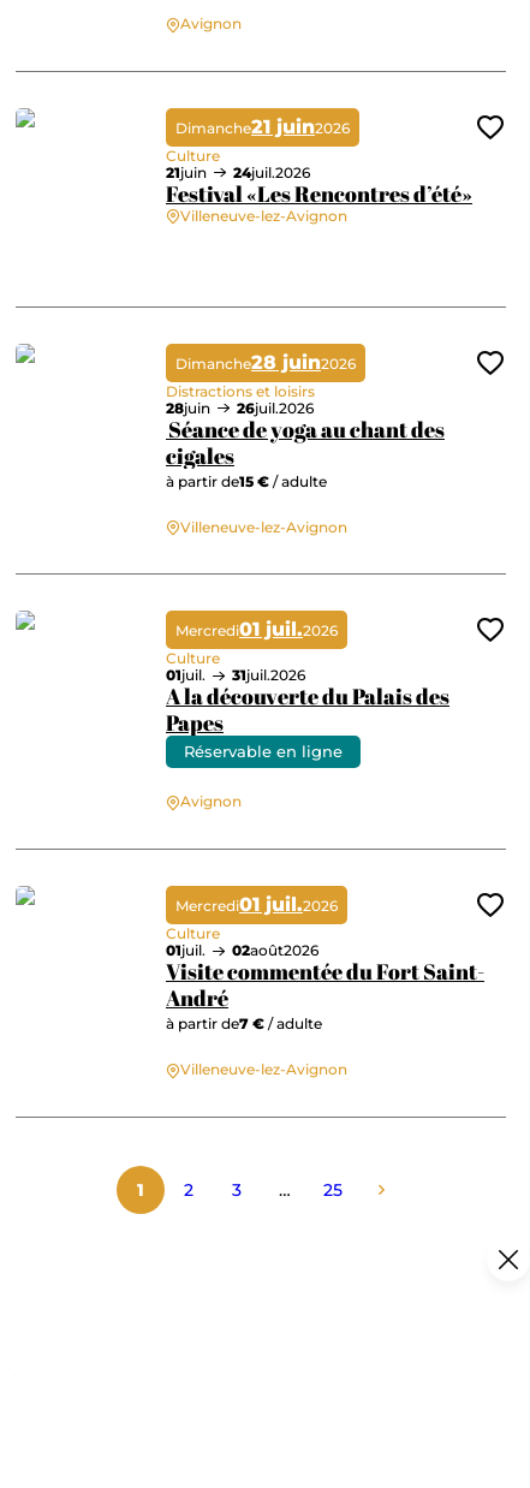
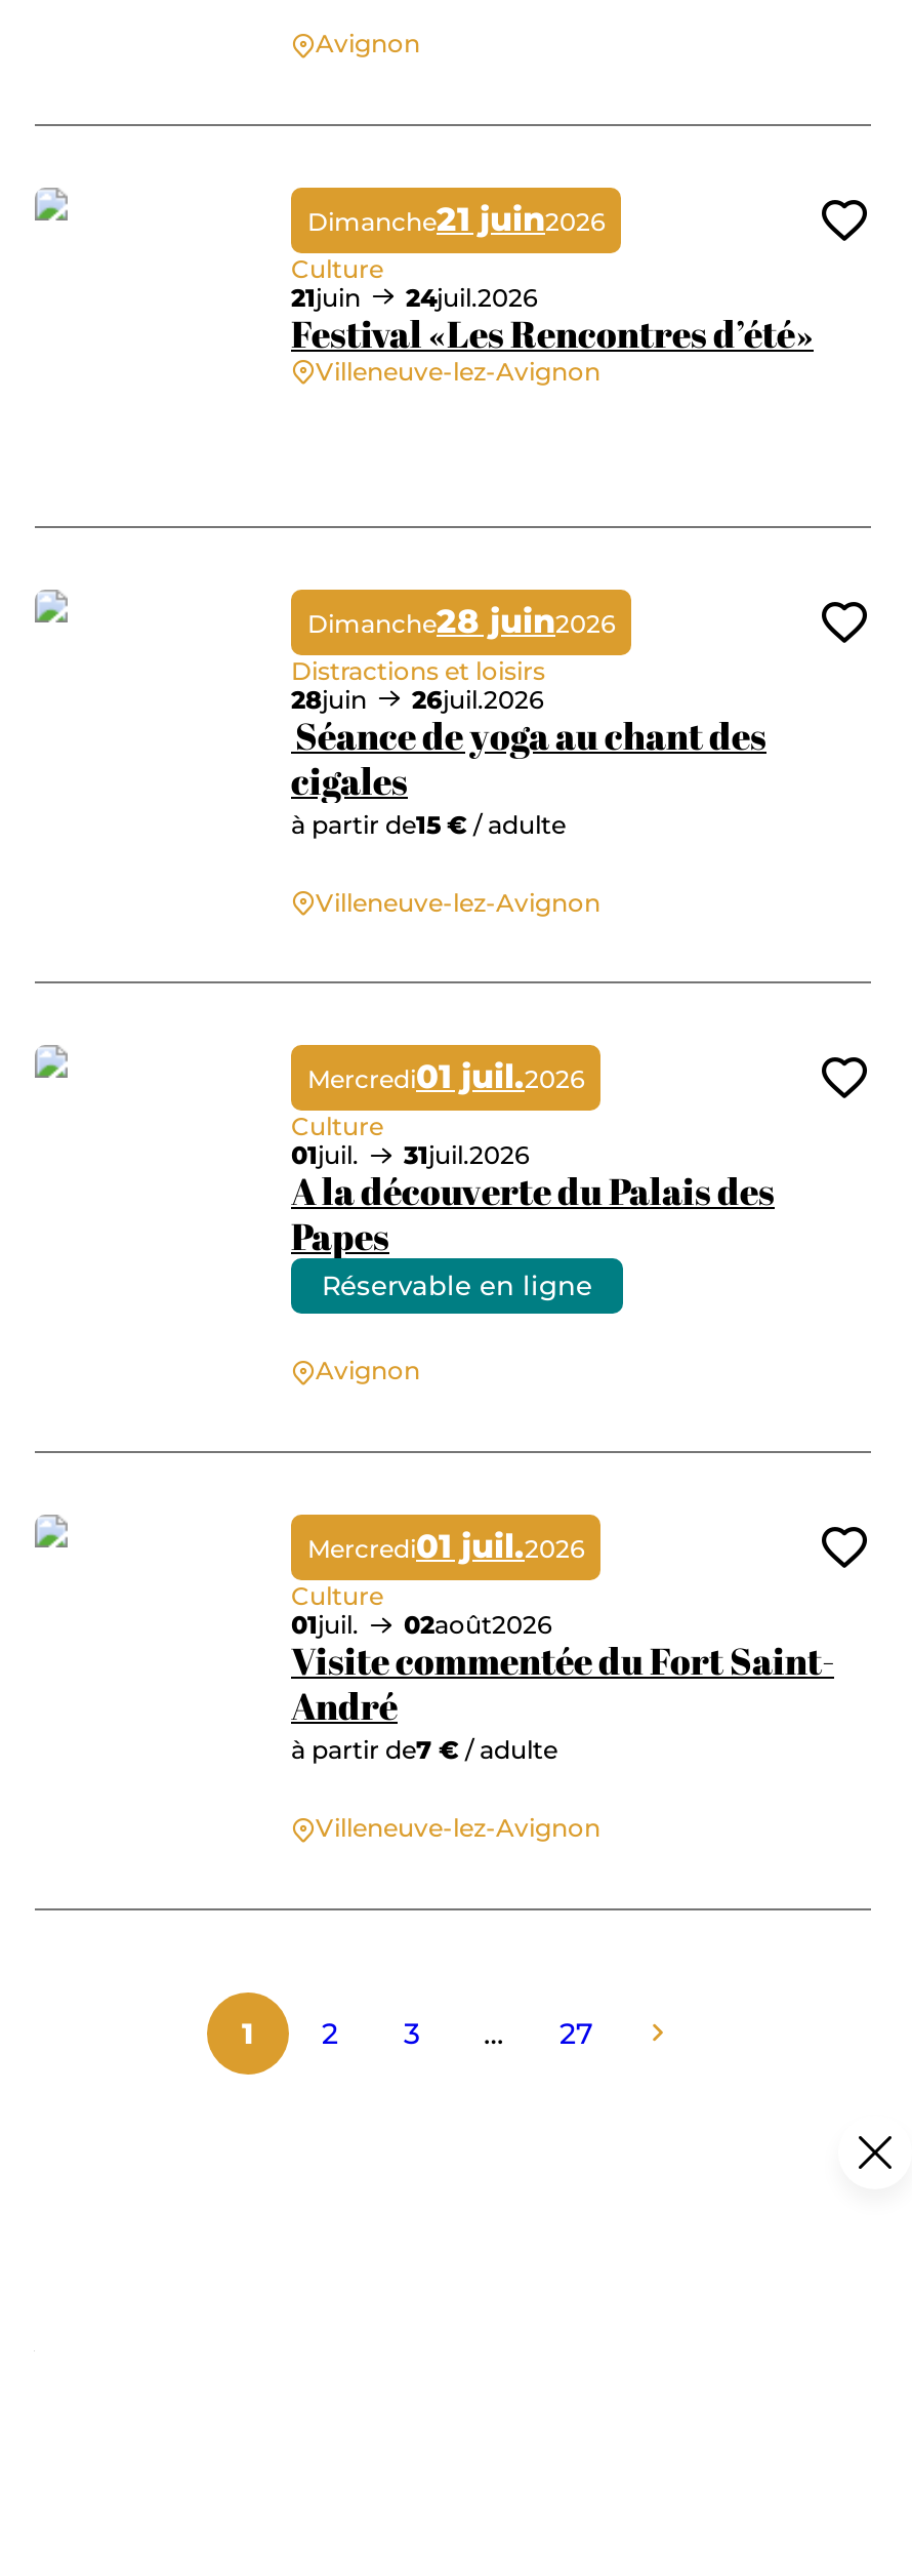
- 25
+ 27
